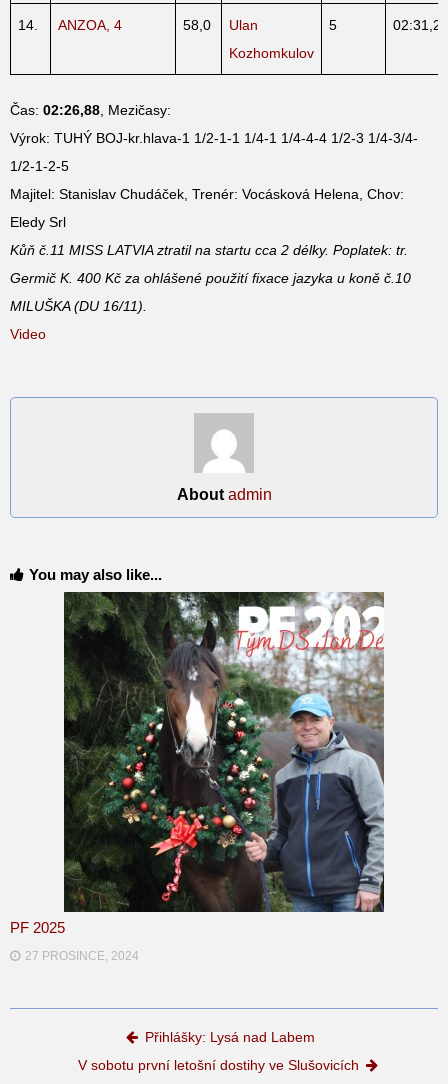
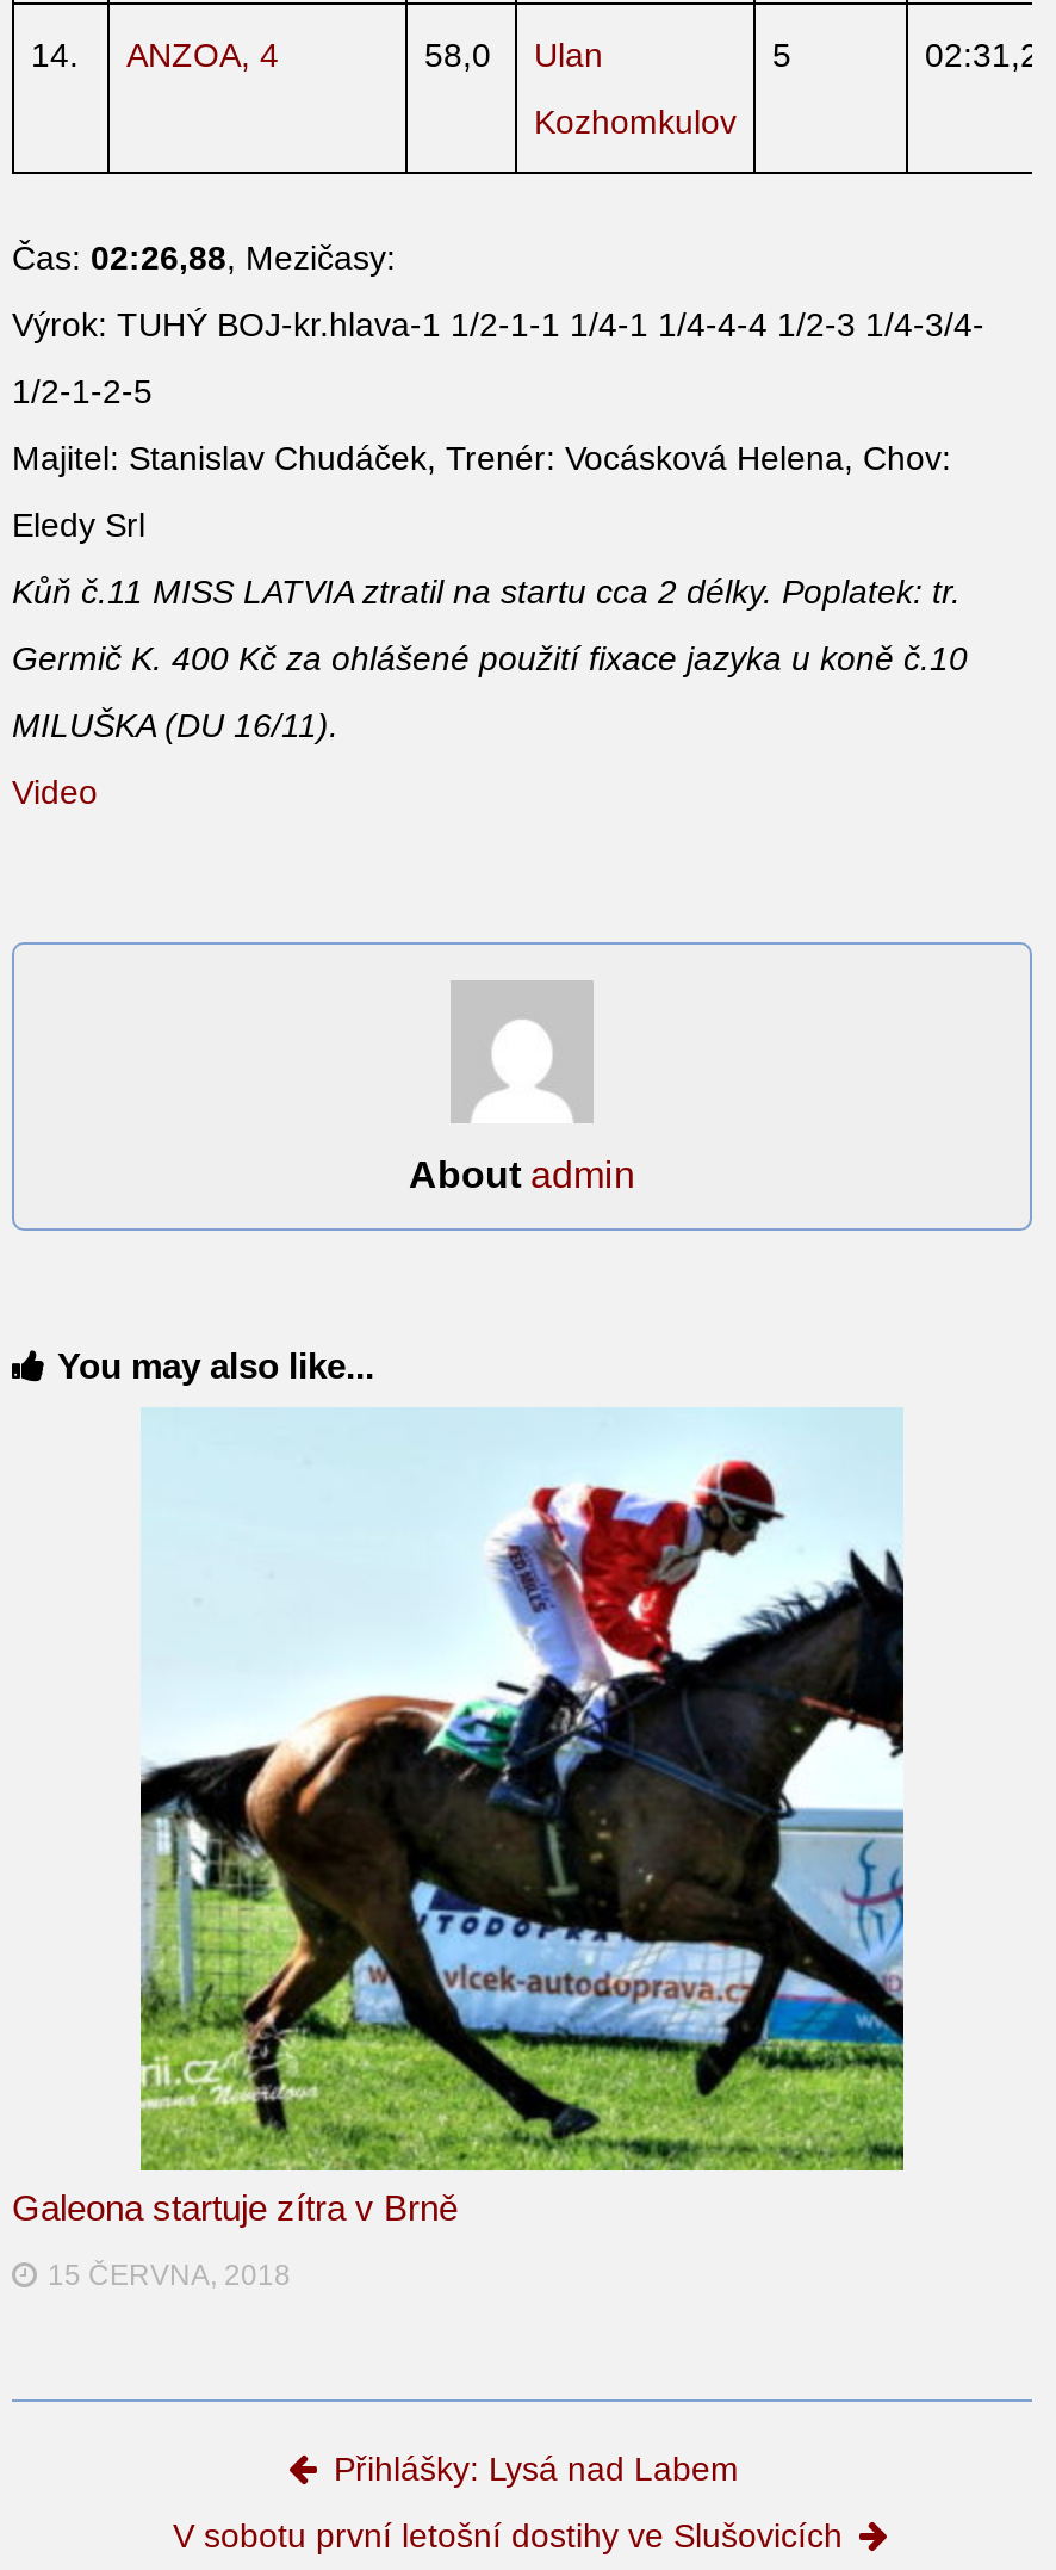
- [image]
- PF 2025
+ [image]
+ Galeona startuje zítra v Brně

- 27 PROSINCE, 2024
+ 15 ČERVNA, 2018
